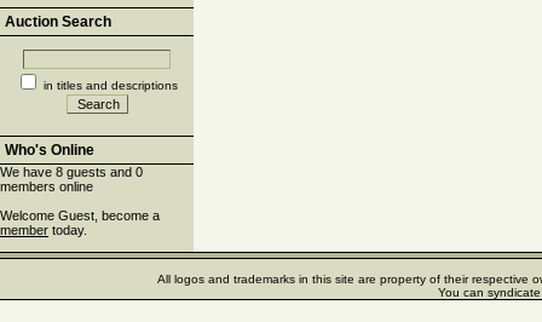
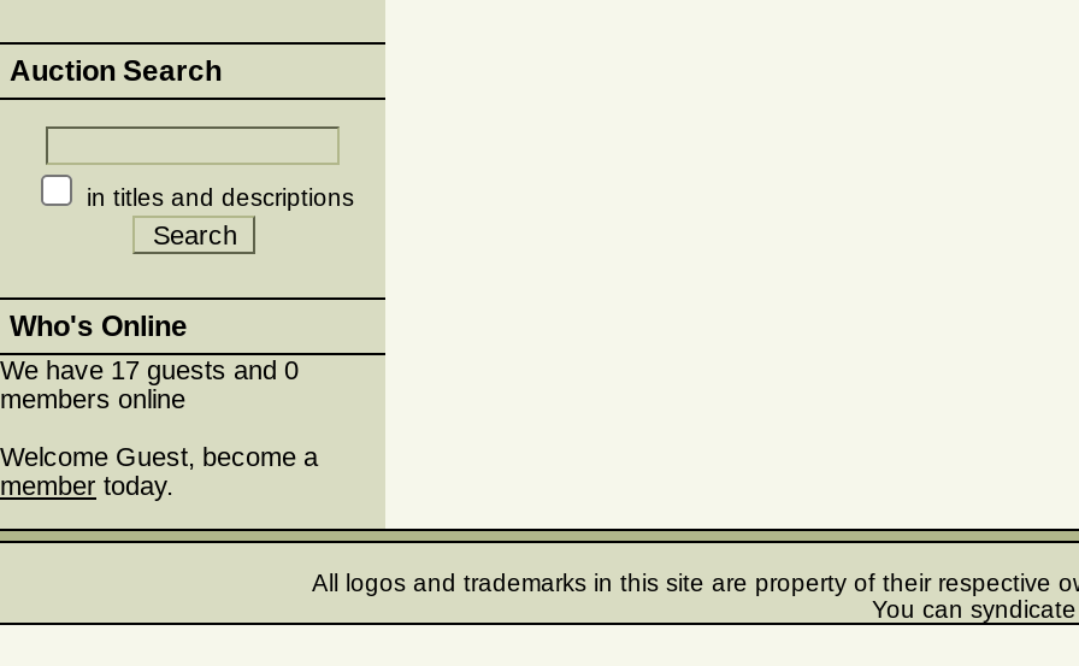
- We have 8 guests and 0
+ We have 17 guests and 0
